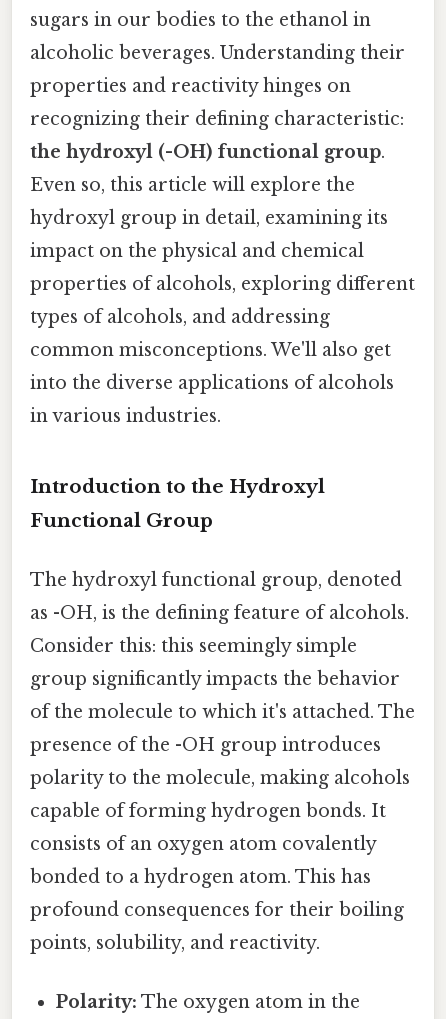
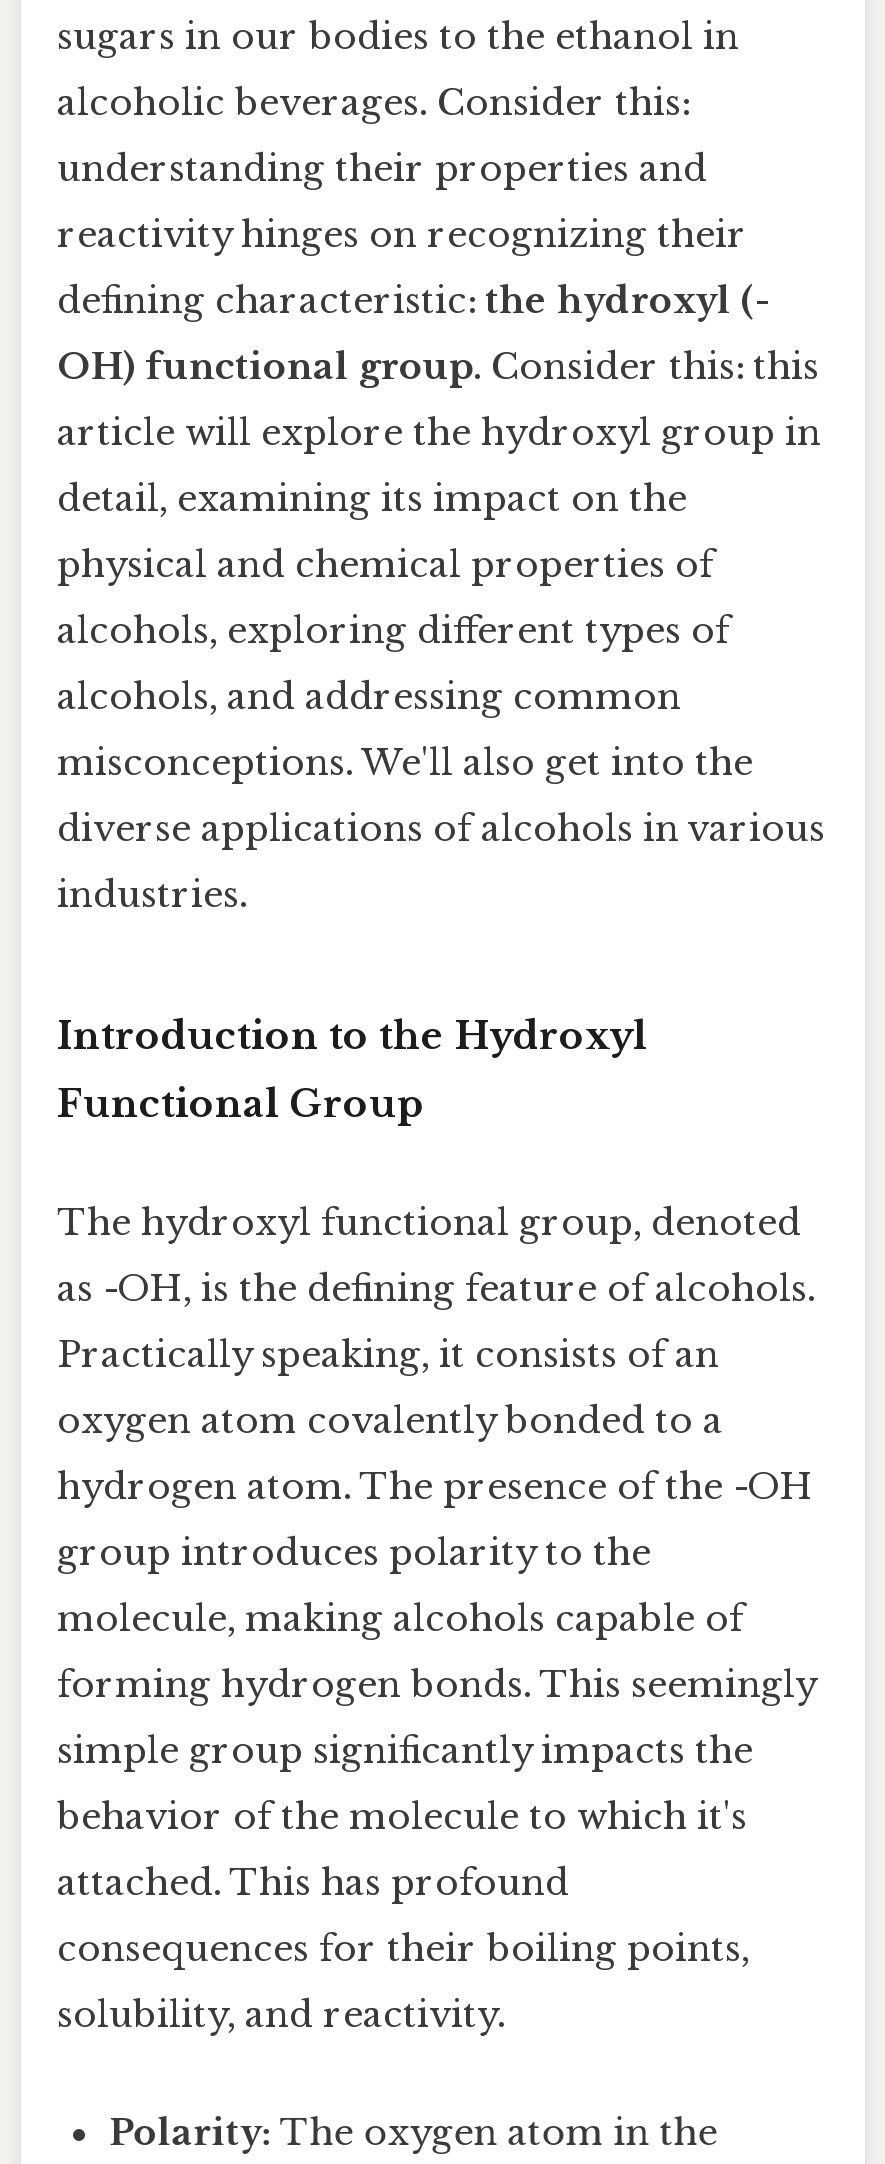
- alcoholic beverages. Understanding their
- properties and reactivity hinges on
- recognizing their defining characteristic:
- the hydroxyl (-OH) functional group.
- Even so, this article will explore the
- hydroxyl group in detail, examining its
- impact on the physical and chemical
- properties of alcohols, exploring different
- types of alcohols, and addressing
- common misconceptions. We'll also get
- into the diverse applications of alcohols
- in various industries.
+ alcoholic beverages. Consider this:
+ understanding their properties and
+ reactivity hinges on recognizing their
+ defining characteristic: the hydroxyl (-
+ OH) functional group. Consider this: this
+ article will explore the hydroxyl group in
+ detail, examining its impact on the
+ physical and chemical properties of
+ alcohols, exploring different types of
+ alcohols, and addressing common
+ misconceptions. We'll also get into the
+ diverse applications of alcohols in various
+ industries.

- Consider this: this seemingly simple
- group significantly impacts the behavior
- of the molecule to which it's attached. The
- presence of the -OH group introduces
- polarity to the molecule, making alcohols
- capable of forming hydrogen bonds. It
- consists of an oxygen atom covalently
- bonded to a hydrogen atom. This has
- profound consequences for their boiling
- points, solubility, and reactivity.
+ Practically speaking, it consists of an
+ oxygen atom covalently bonded to a
+ hydrogen atom. The presence of the -OH
+ group introduces polarity to the
+ molecule, making alcohols capable of
+ forming hydrogen bonds. This seemingly
+ simple group significantly impacts the
+ behavior of the molecule to which it's
+ attached. This has profound
+ consequences for their boiling points,
+ solubility, and reactivity.
